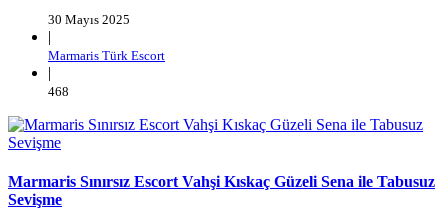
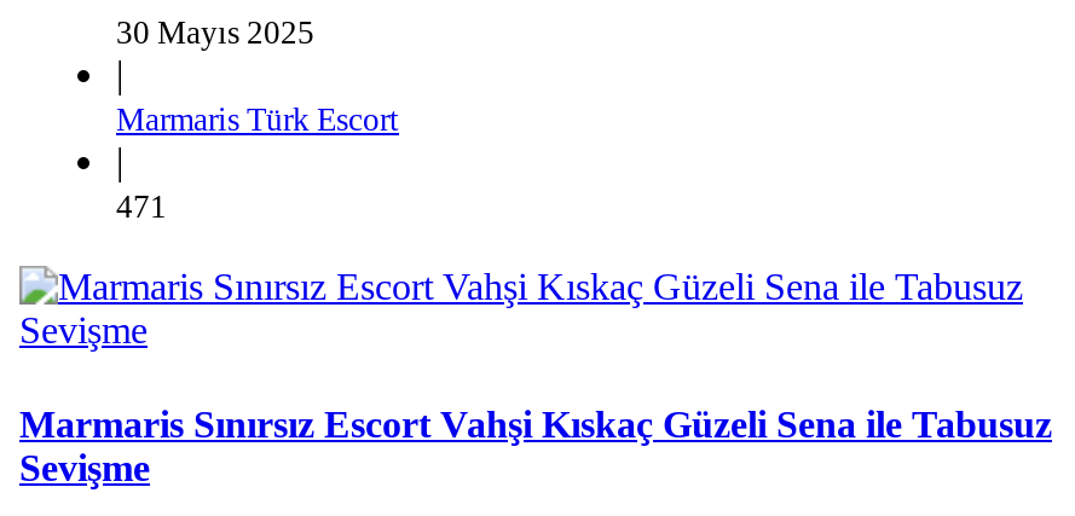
- 468
+ 471
